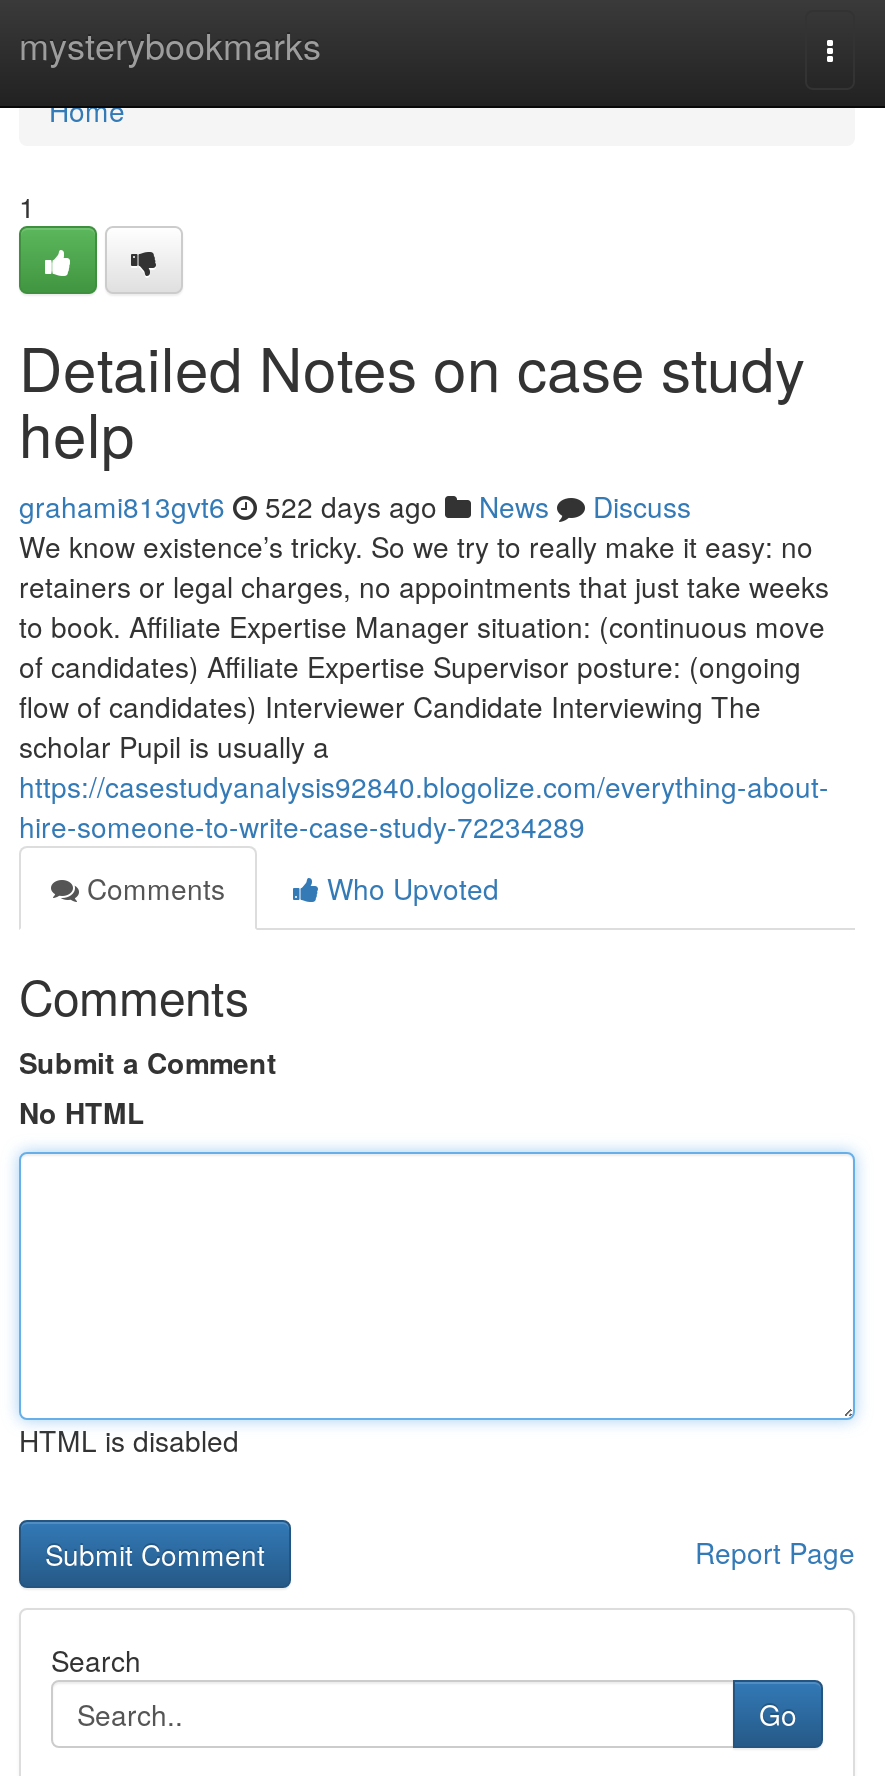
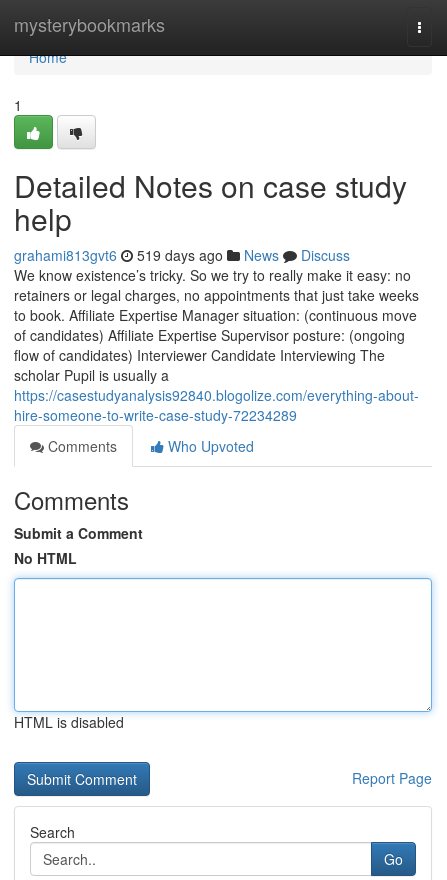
- grahami813gvt6 522 days ago News Discuss
+ grahami813gvt6 519 days ago News Discuss
